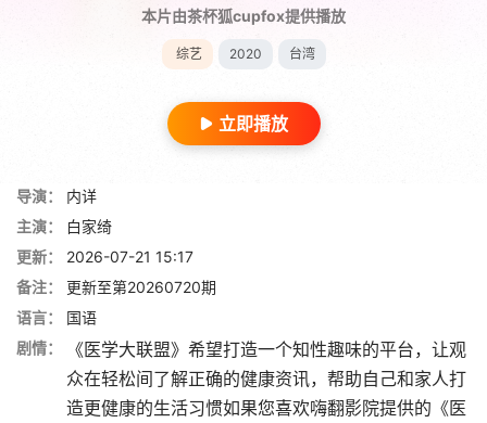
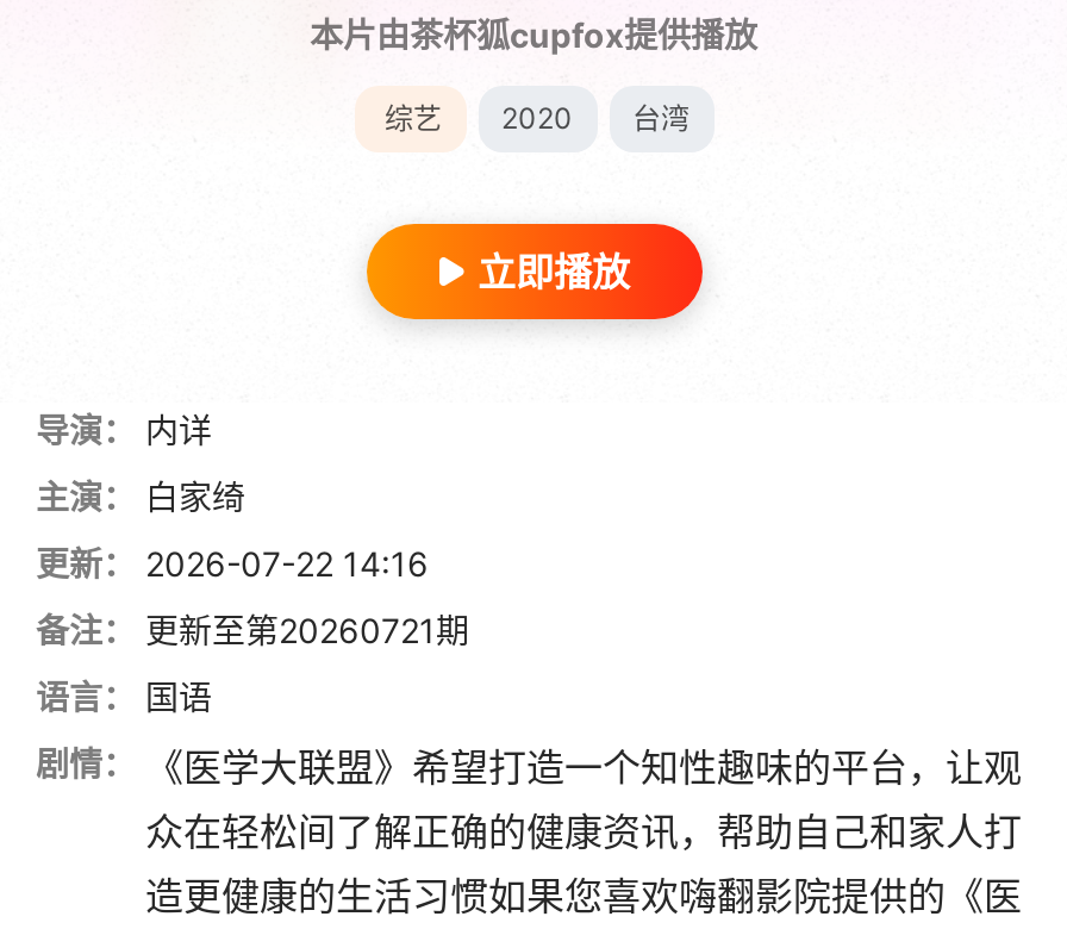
- 更新： 2026-07-21 15:17
+ 更新： 2026-07-22 14:16

- 备注： 更新至第20260720期
+ 备注： 更新至第20260721期
